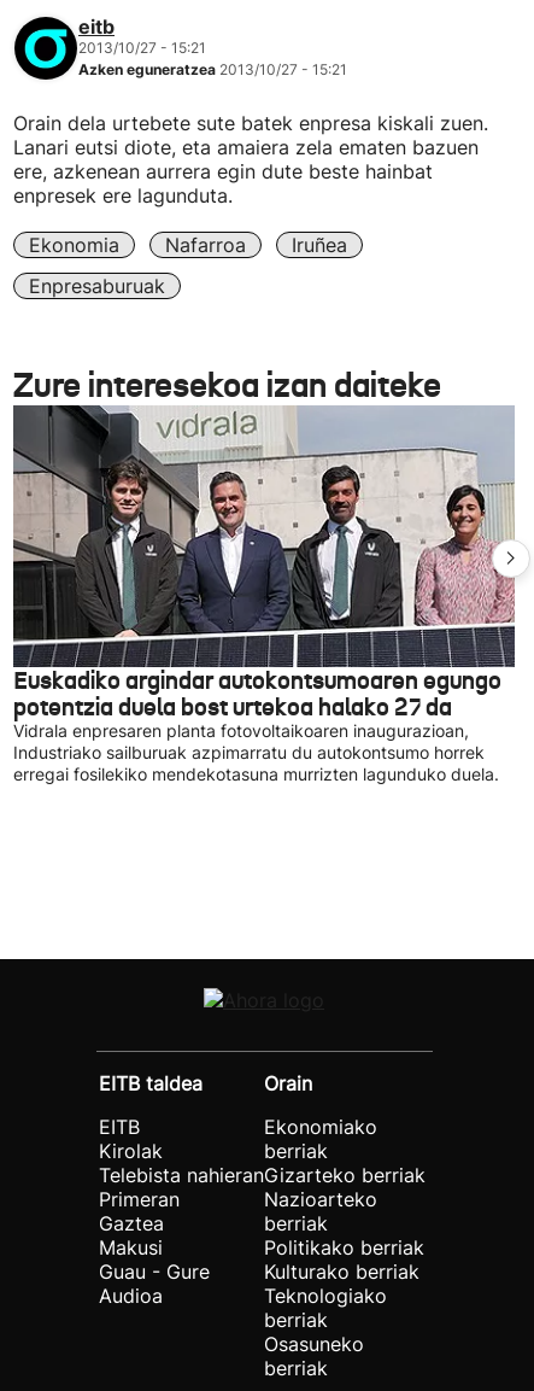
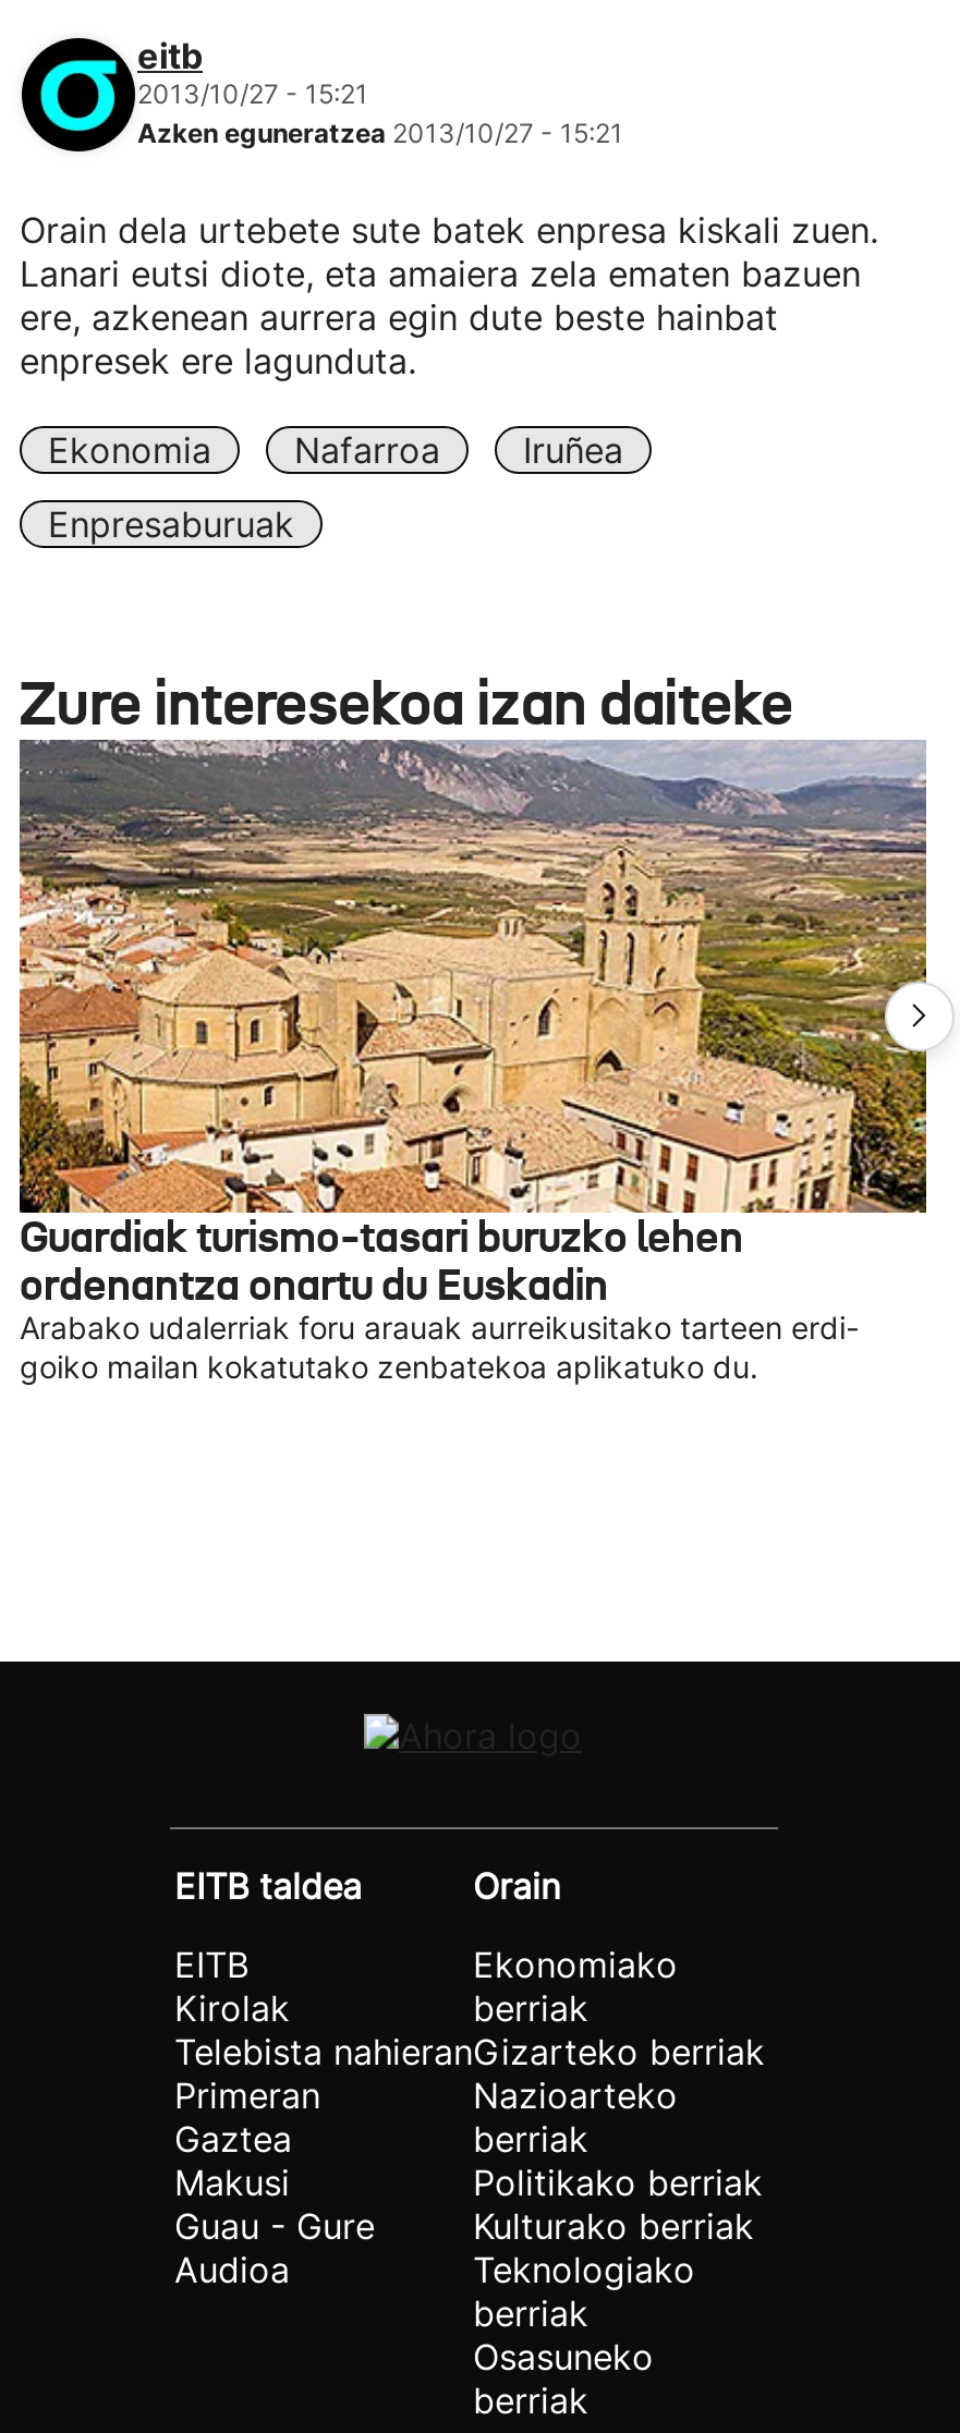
- [image]
+ [image]

- Euskadiko argindar autokontsumoaren egungo
- potentzia duela bost urtekoa halako 27 da
- Vidrala enpresaren planta fotovoltaikoaren inaugurazioan,
- Industriako sailburuak azpimarratu du autokontsumo horrek
- erregai fosilekiko mendekotasuna murrizten lagunduko duela.
+ Guardiak turismo-tasari buruzko lehen
+ ordenantza onartu du Euskadin
+ Arabako udalerriak foru arauak aurreikusitako tarteen erdi-
+ goiko mailan kokatutako zenbatekoa aplikatuko du.
